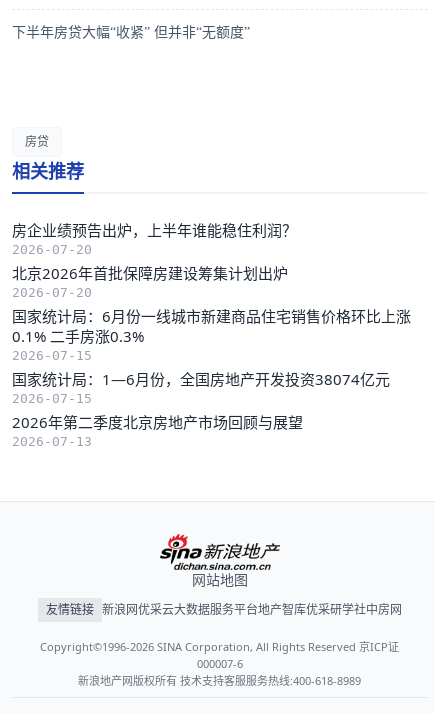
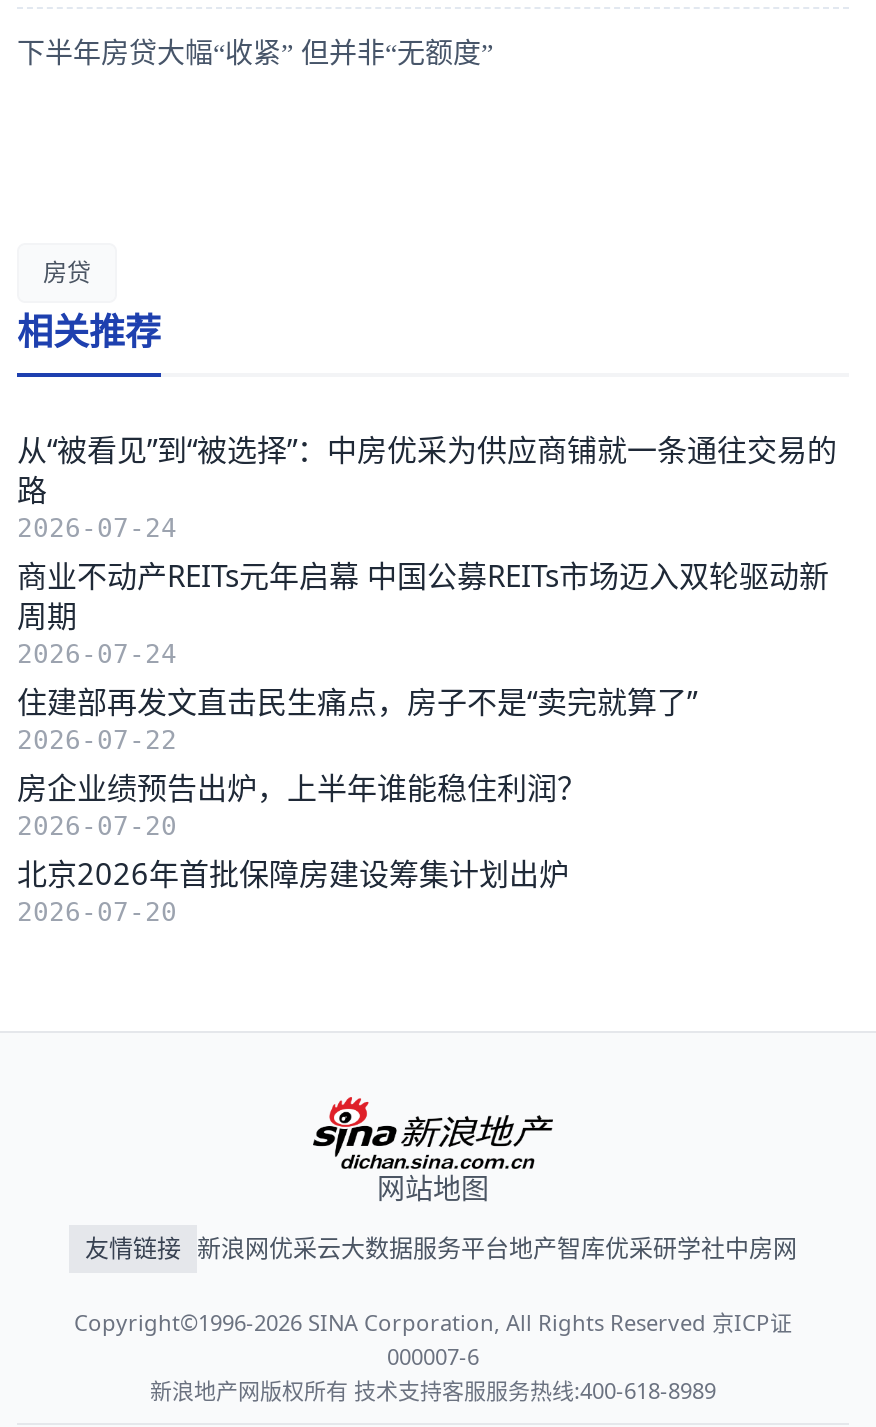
+ 从“被看见”到“被选择”：中房优采为供应商铺就一条通往交易的
+ 路
+ 2026-07-24
+ 商业不动产REITs元年启幕 中国公募REITs市场迈入双轮驱动新
+ 周期
+ 2026-07-24
+ 住建部再发文直击民生痛点，房子不是“卖完就算了”
+ 2026-07-22

moved down: 房企业绩预告出炉，上半年谁能稳住利润？ | 2026-07-20 | 北京2026年首批保障房建设筹集计划出炉 | 2026-07-20

- 国家统计局：6月份一线城市新建商品住宅销售价格环比上涨
- 0.1% 二手房涨0.3%
- 2026-07-15
- 国家统计局：1—6月份，全国房地产开发投资38074亿元
- 2026-07-15
- 2026年第二季度北京房地产市场回顾与展望
- 2026-07-13
